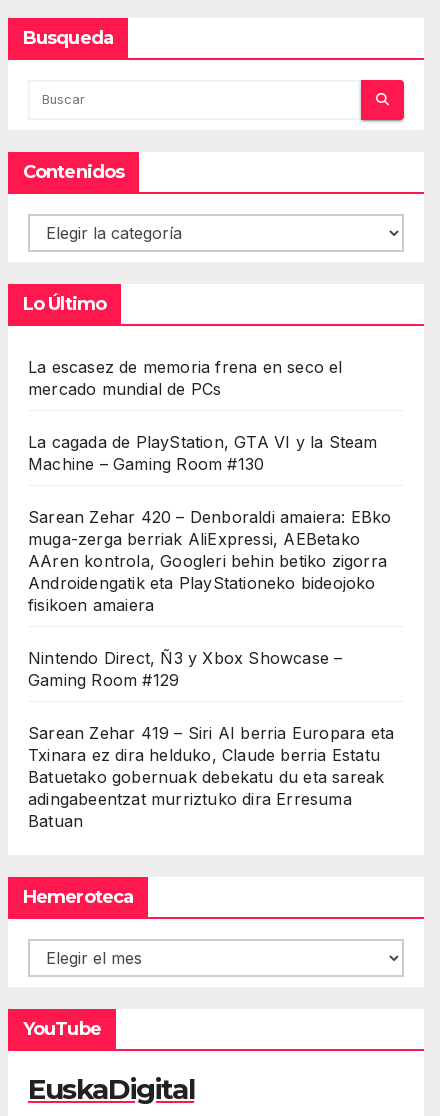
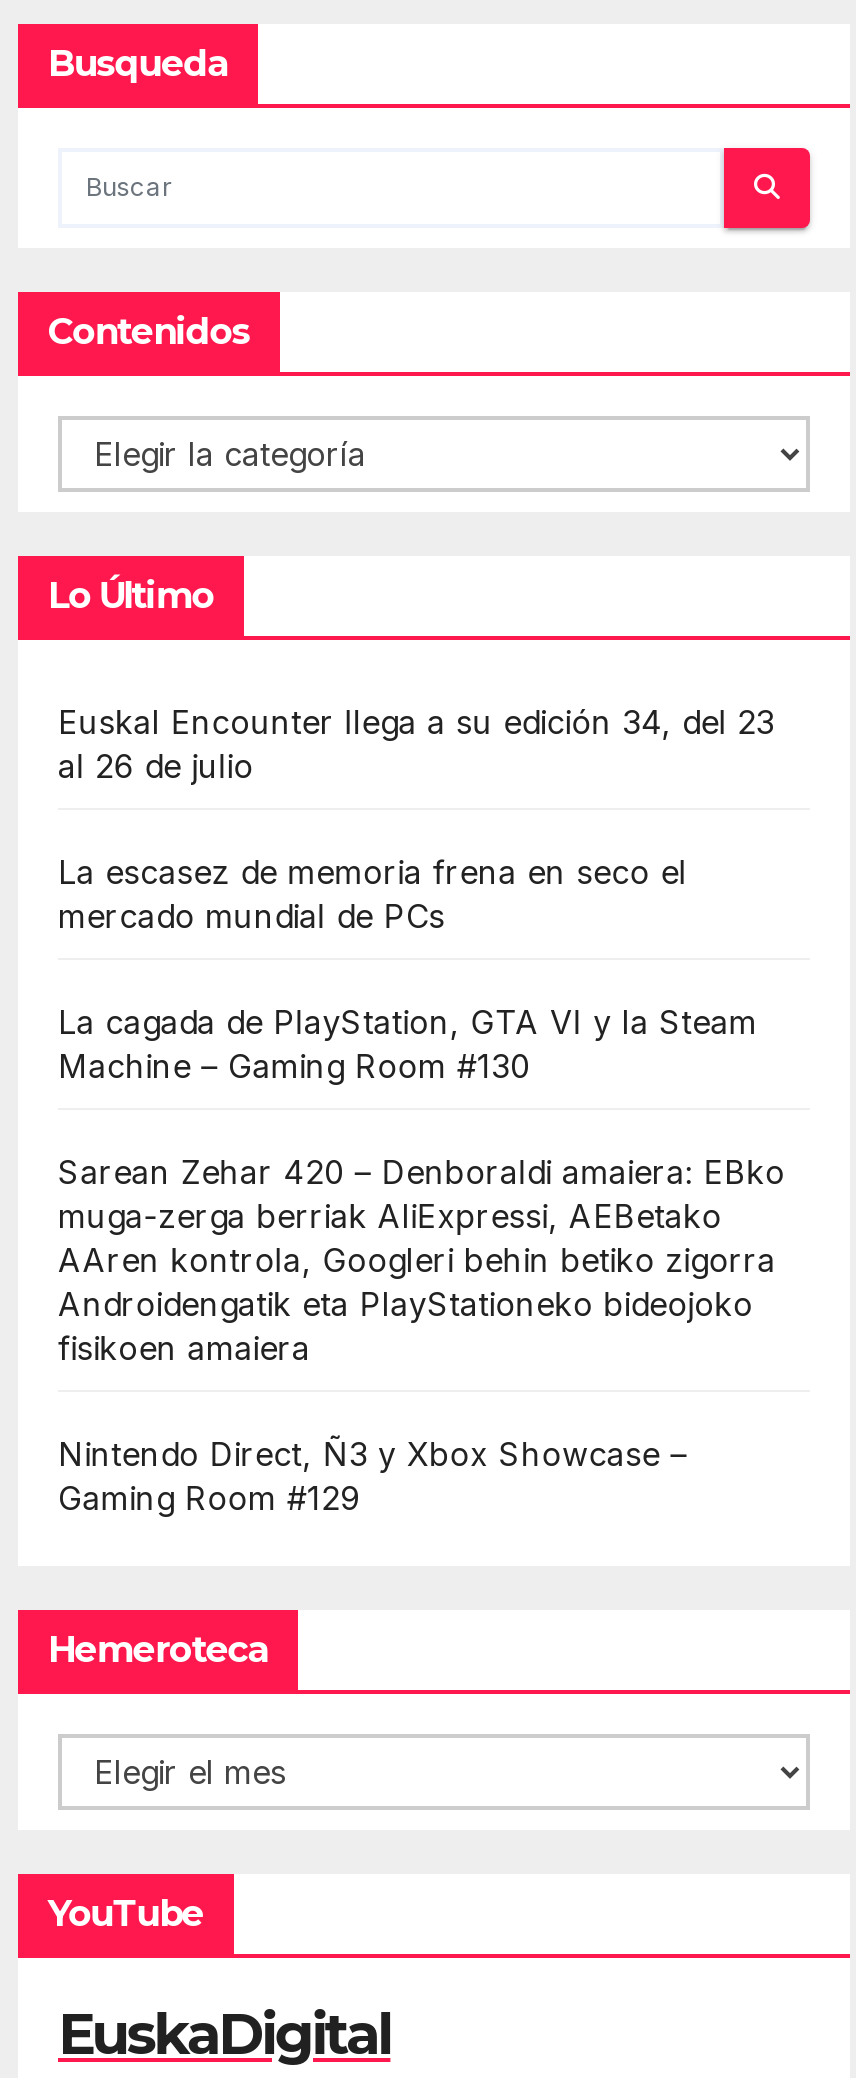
+ Euskal Encounter llega a su edición 34, del 23
+ al 26 de julio

moved down: La escasez de memoria frena en seco el | mercado mundial de PCs | La cagada de PlayStation, GTA VI y la Steam | ... | Nintendo Direct, Ñ3 y Xbox Showcase – | Gaming Room #129

- Sarean Zehar 419 – Siri AI berria Europara eta
- Txinara ez dira helduko, Claude berria Estatu
- Batuetako gobernuak debekatu du eta sareak
- adingabeentzat murriztuko dira Erresuma
- Batuan
